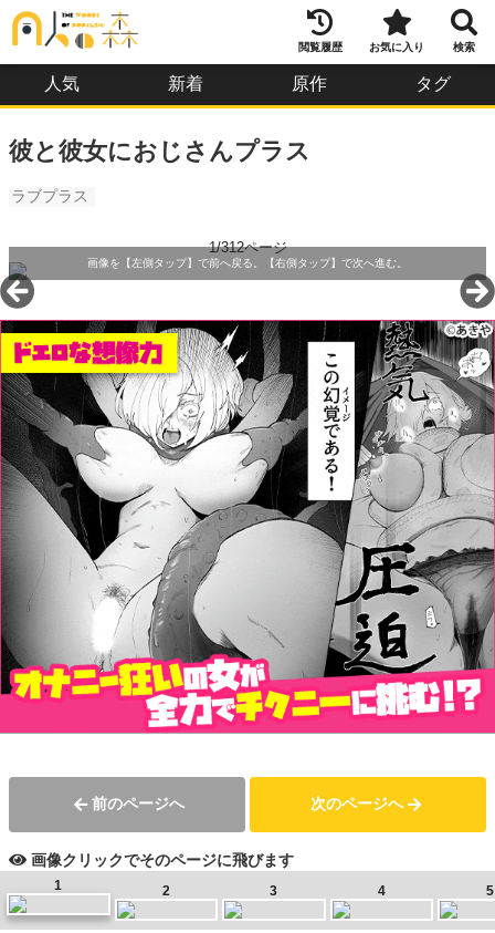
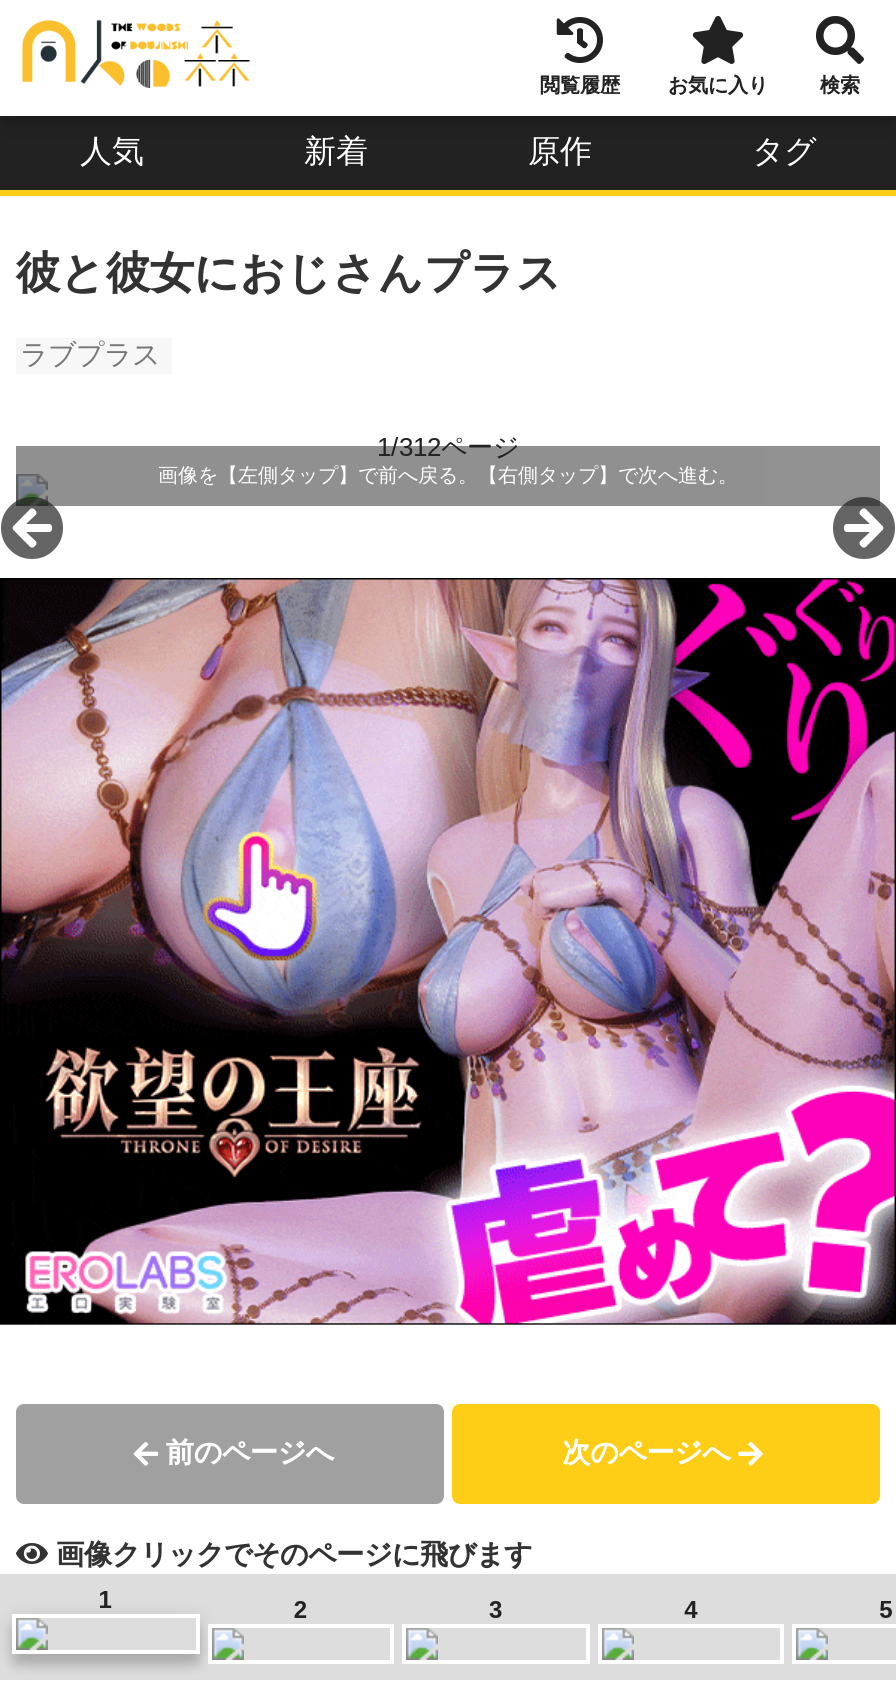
- [image]
+ [image]
